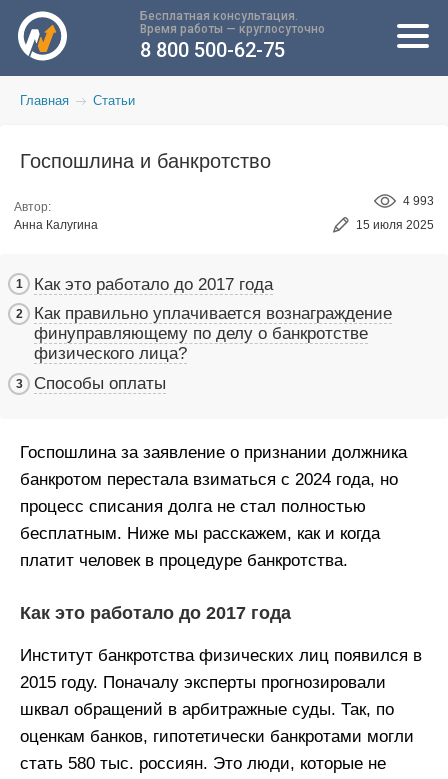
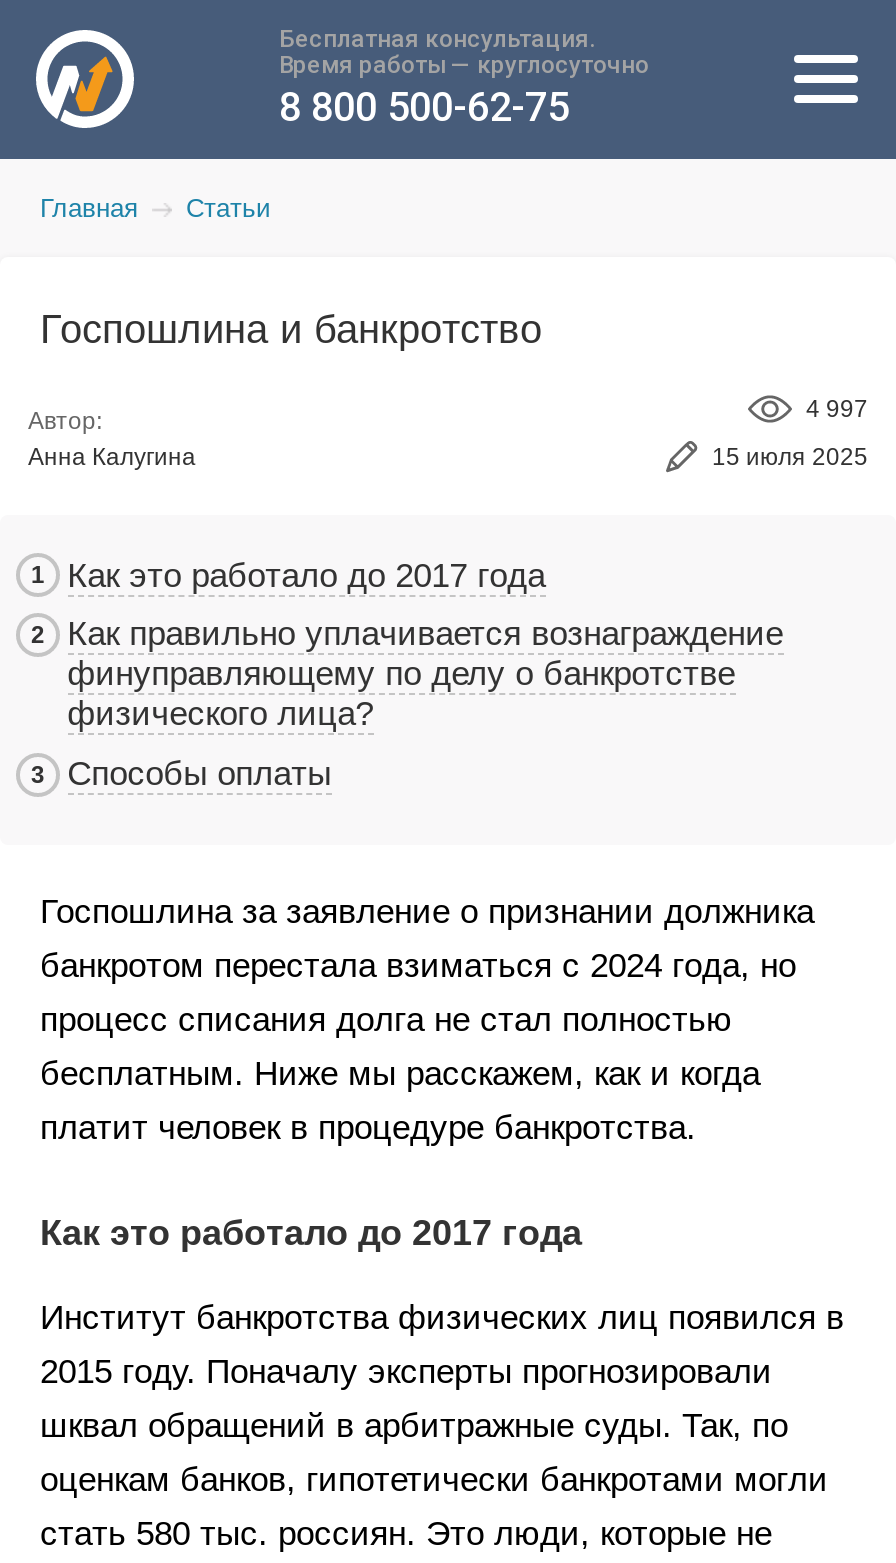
- 4 993
+ 4 997
